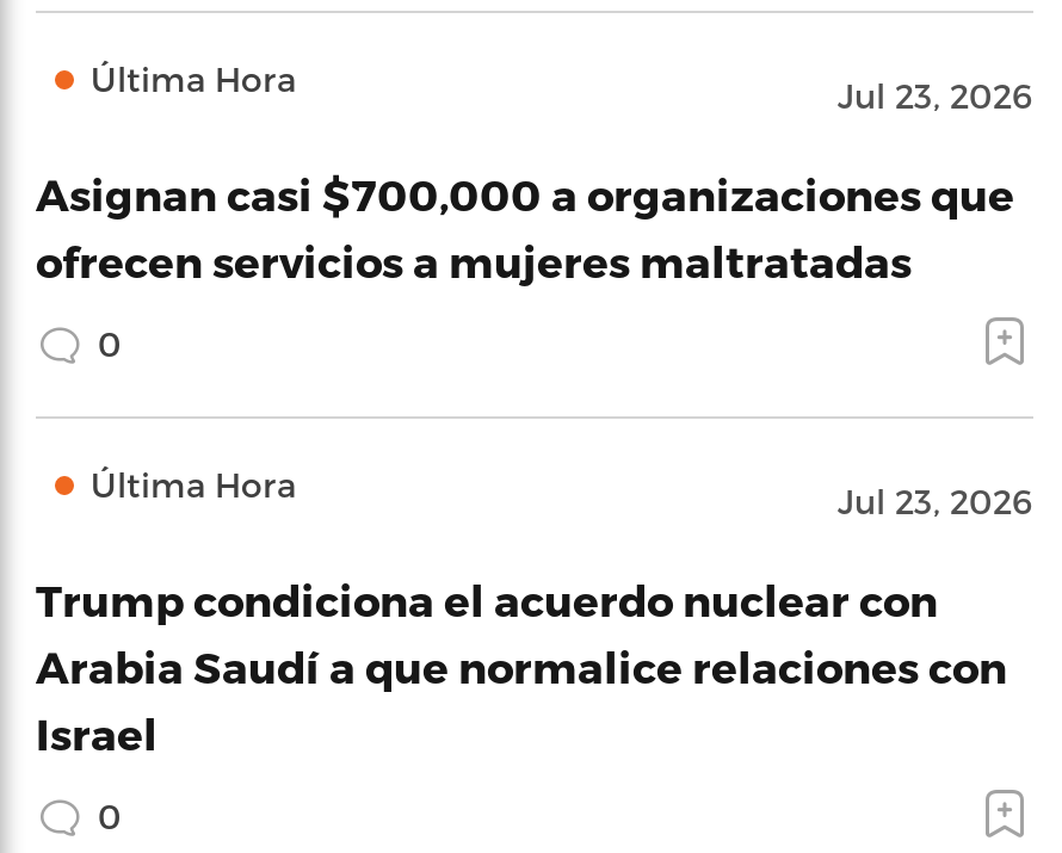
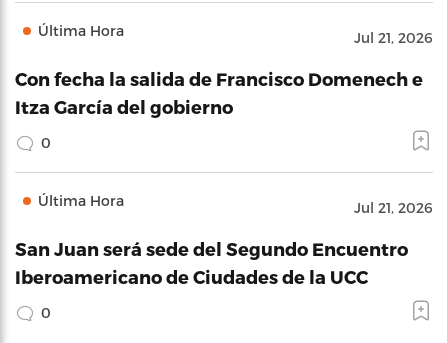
- Jul 23, 2026
+ Jul 21, 2026

- Asignan casi $700,000 a organizaciones que
- ofrecen servicios a mujeres maltratadas
+ Con fecha la salida de Francisco Domenech e
+ Itza García del gobierno

- Jul 23, 2026
+ Jul 21, 2026

- Trump condiciona el acuerdo nuclear con
- Arabia Saudí a que normalice relaciones con
- Israel
+ San Juan será sede del Segundo Encuentro
+ Iberoamericano de Ciudades de la UCC
